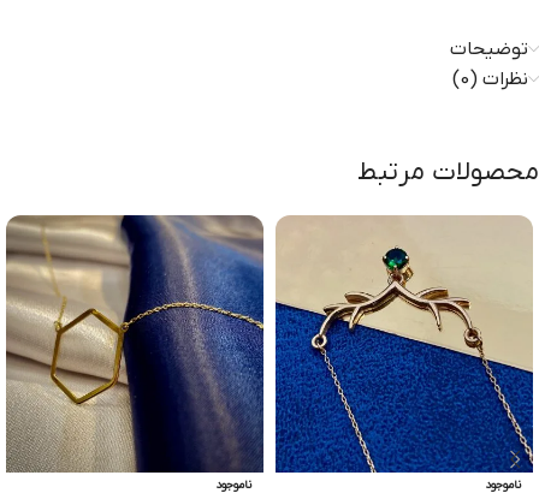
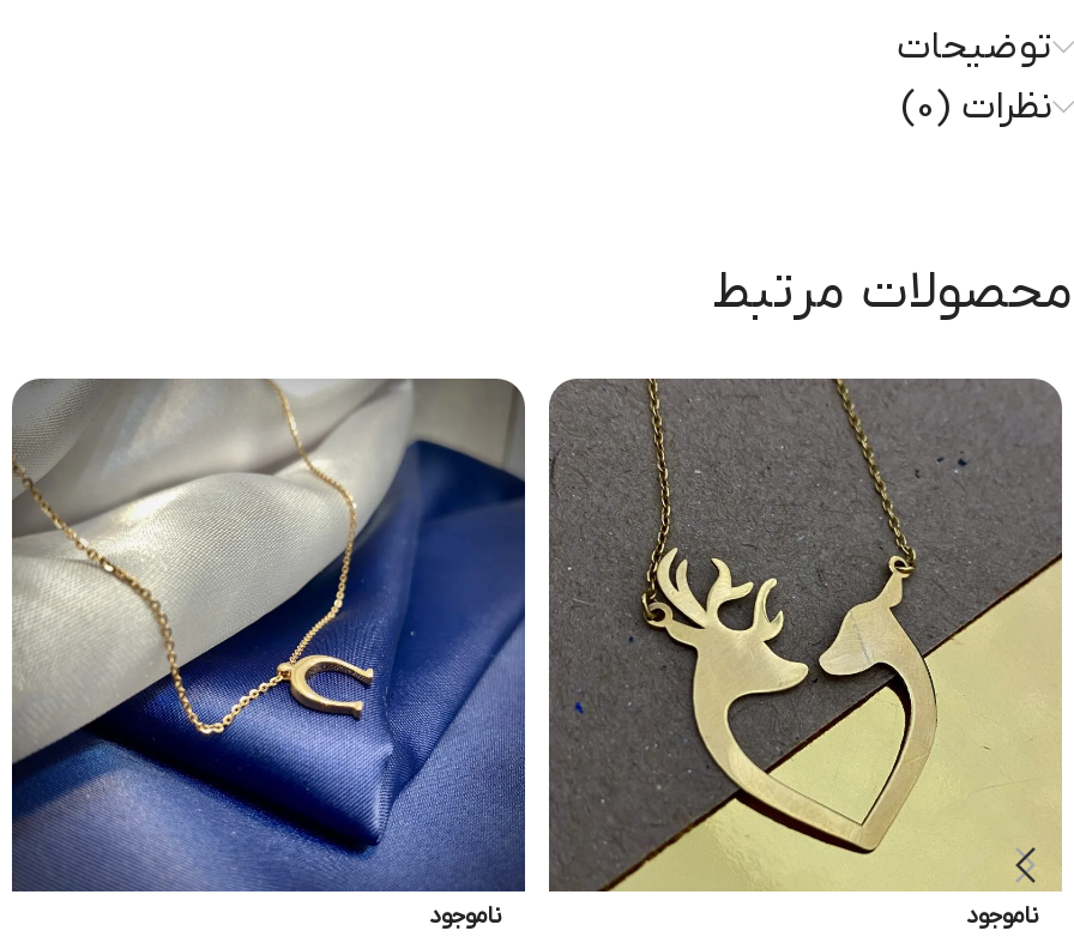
- [image]
+ [image]

- [image]
+ [image]
